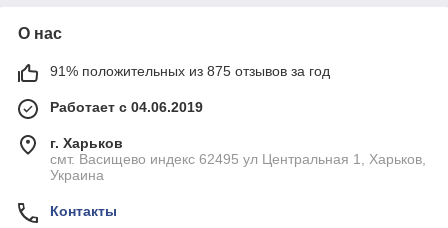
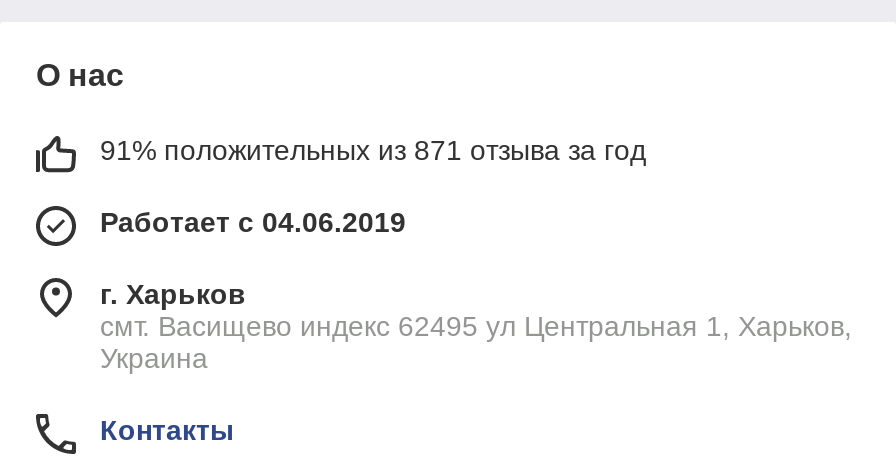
- 91% положительных из 875 отзывов за год
+ 91% положительных из 871 отзыва за год
